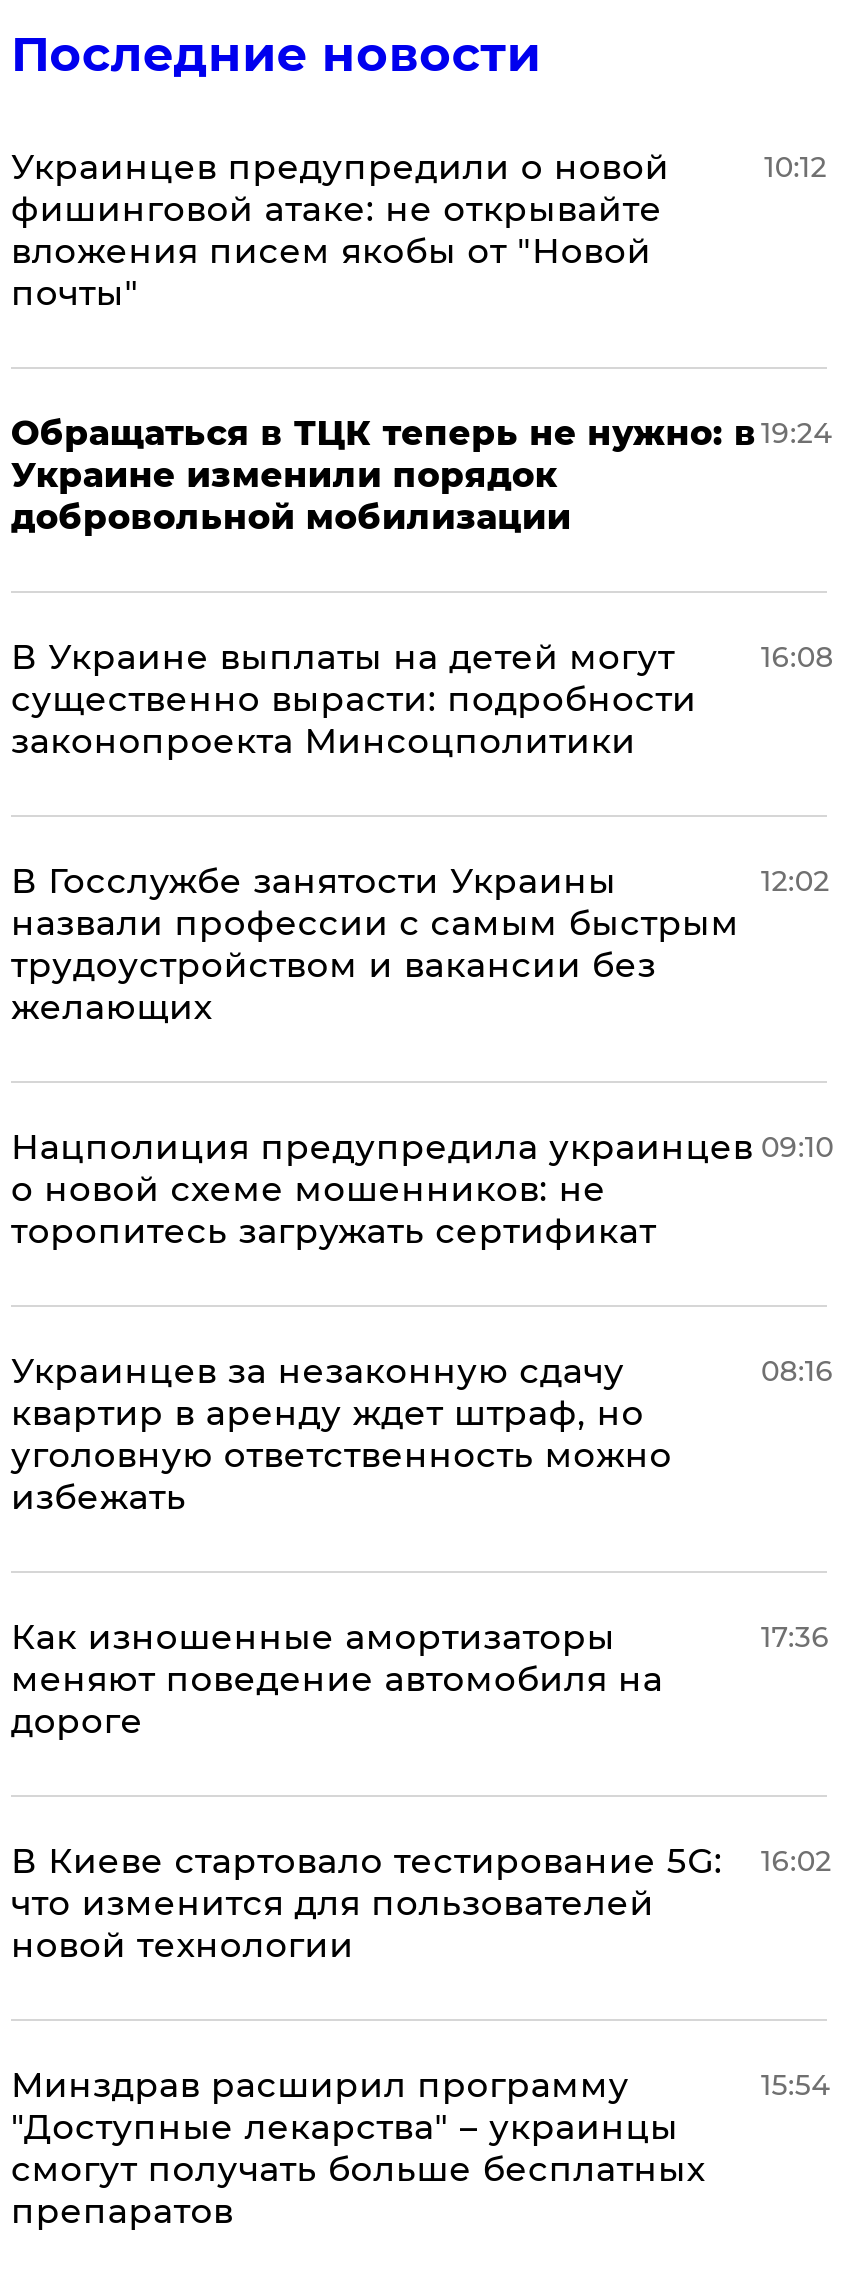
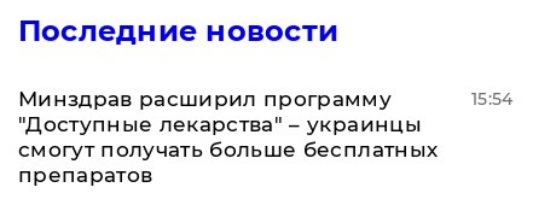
- Украинцев предупредили о новой
- фишинговой атаке: не открывайте
- вложения писем якобы от "Новой
- почты"

- 10:12

- Обращаться в ТЦК теперь не нужно: в
- Украине изменили порядок
- добровольной мобилизации

- 19:24

- В Украине выплаты на детей могут
- существенно вырасти: подробности
- законопроекта Минсоцполитики

- 16:08

- В Госслужбе занятости Украины
- назвали профессии с самым быстрым
- трудоустройством и вакансии без
- желающих

- 12:02

- Нацполиция предупредила украинцев
- о новой схеме мошенников: не
- торопитесь загружать сертификат

- 09:10

- Украинцев за незаконную сдачу
- квартир в аренду ждет штраф, но
- уголовную ответственность можно
- избежать

- 08:16

- Как изношенные амортизаторы
- меняют поведение автомобиля на
- дороге

- 17:36

- В Киеве стартовало тестирование 5G:
- что изменится для пользователей
- новой технологии

- 16:02
